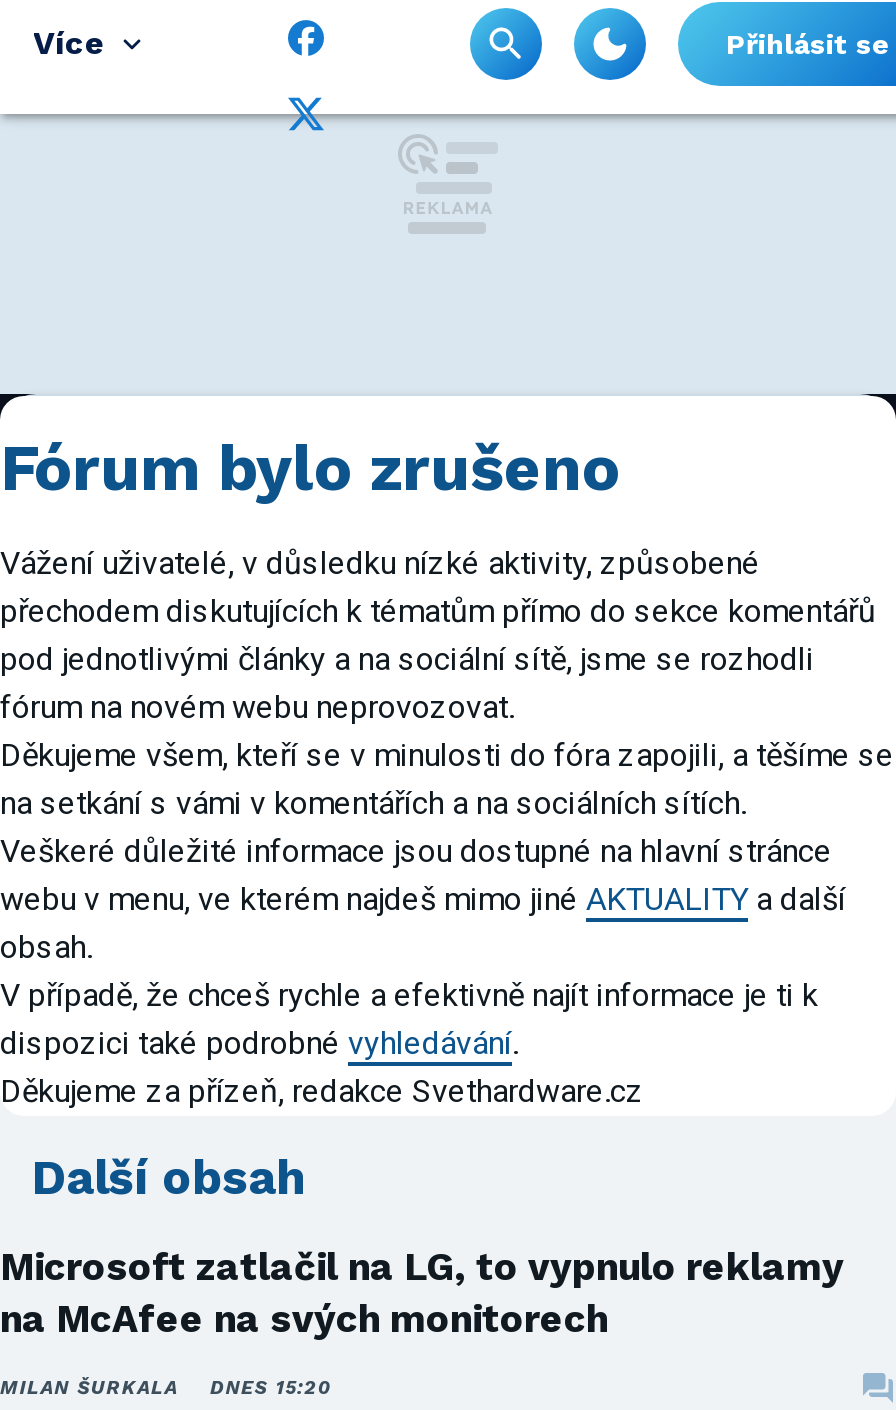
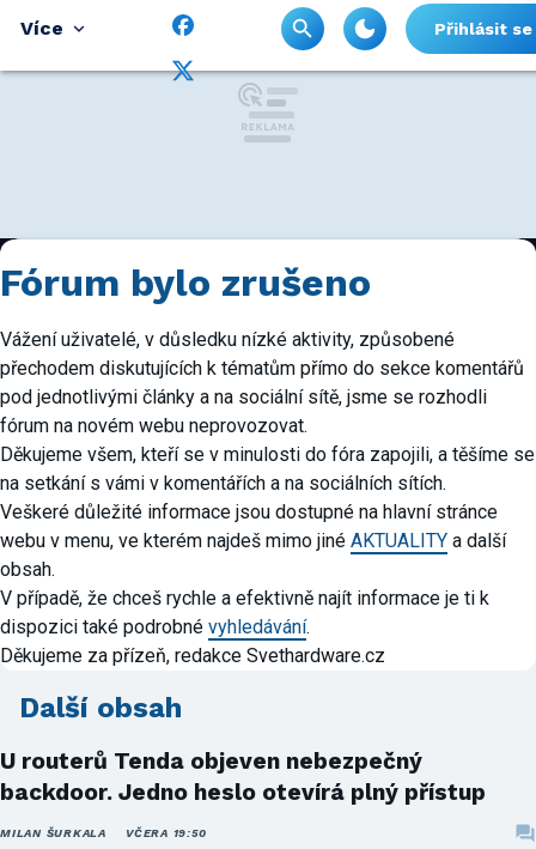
- Microsoft zatlačil na LG, to vypnulo reklamy
- na McAfee na svých monitorech
+ U routerů Tenda objeven nebezpečný
+ backdoor. Jedno heslo otevírá plný přístup

- MILAN ŠURKALA DNES 15:20
+ MILAN ŠURKALA VČERA 19:50
